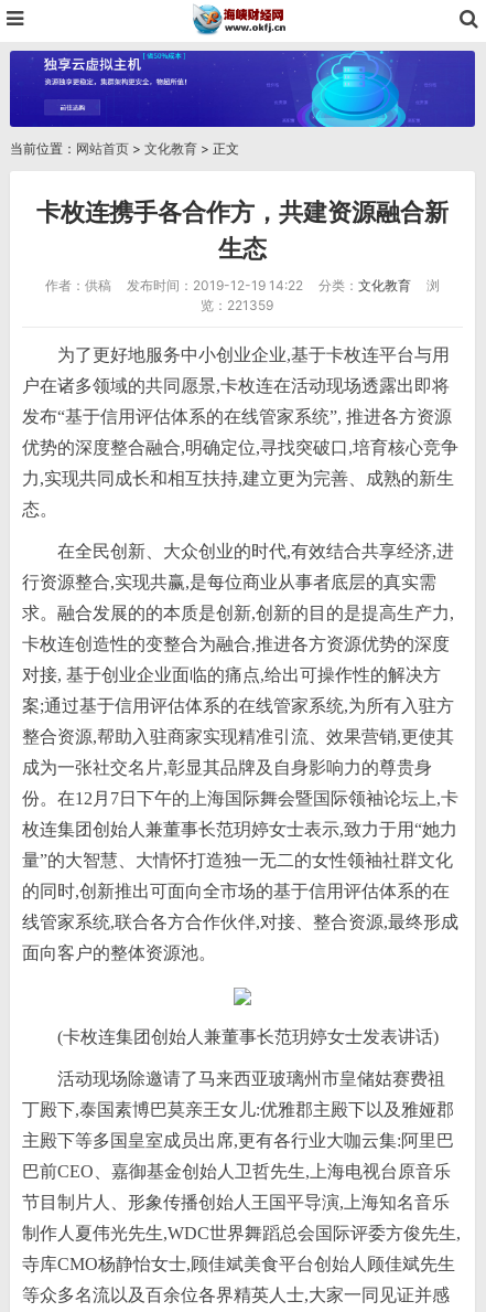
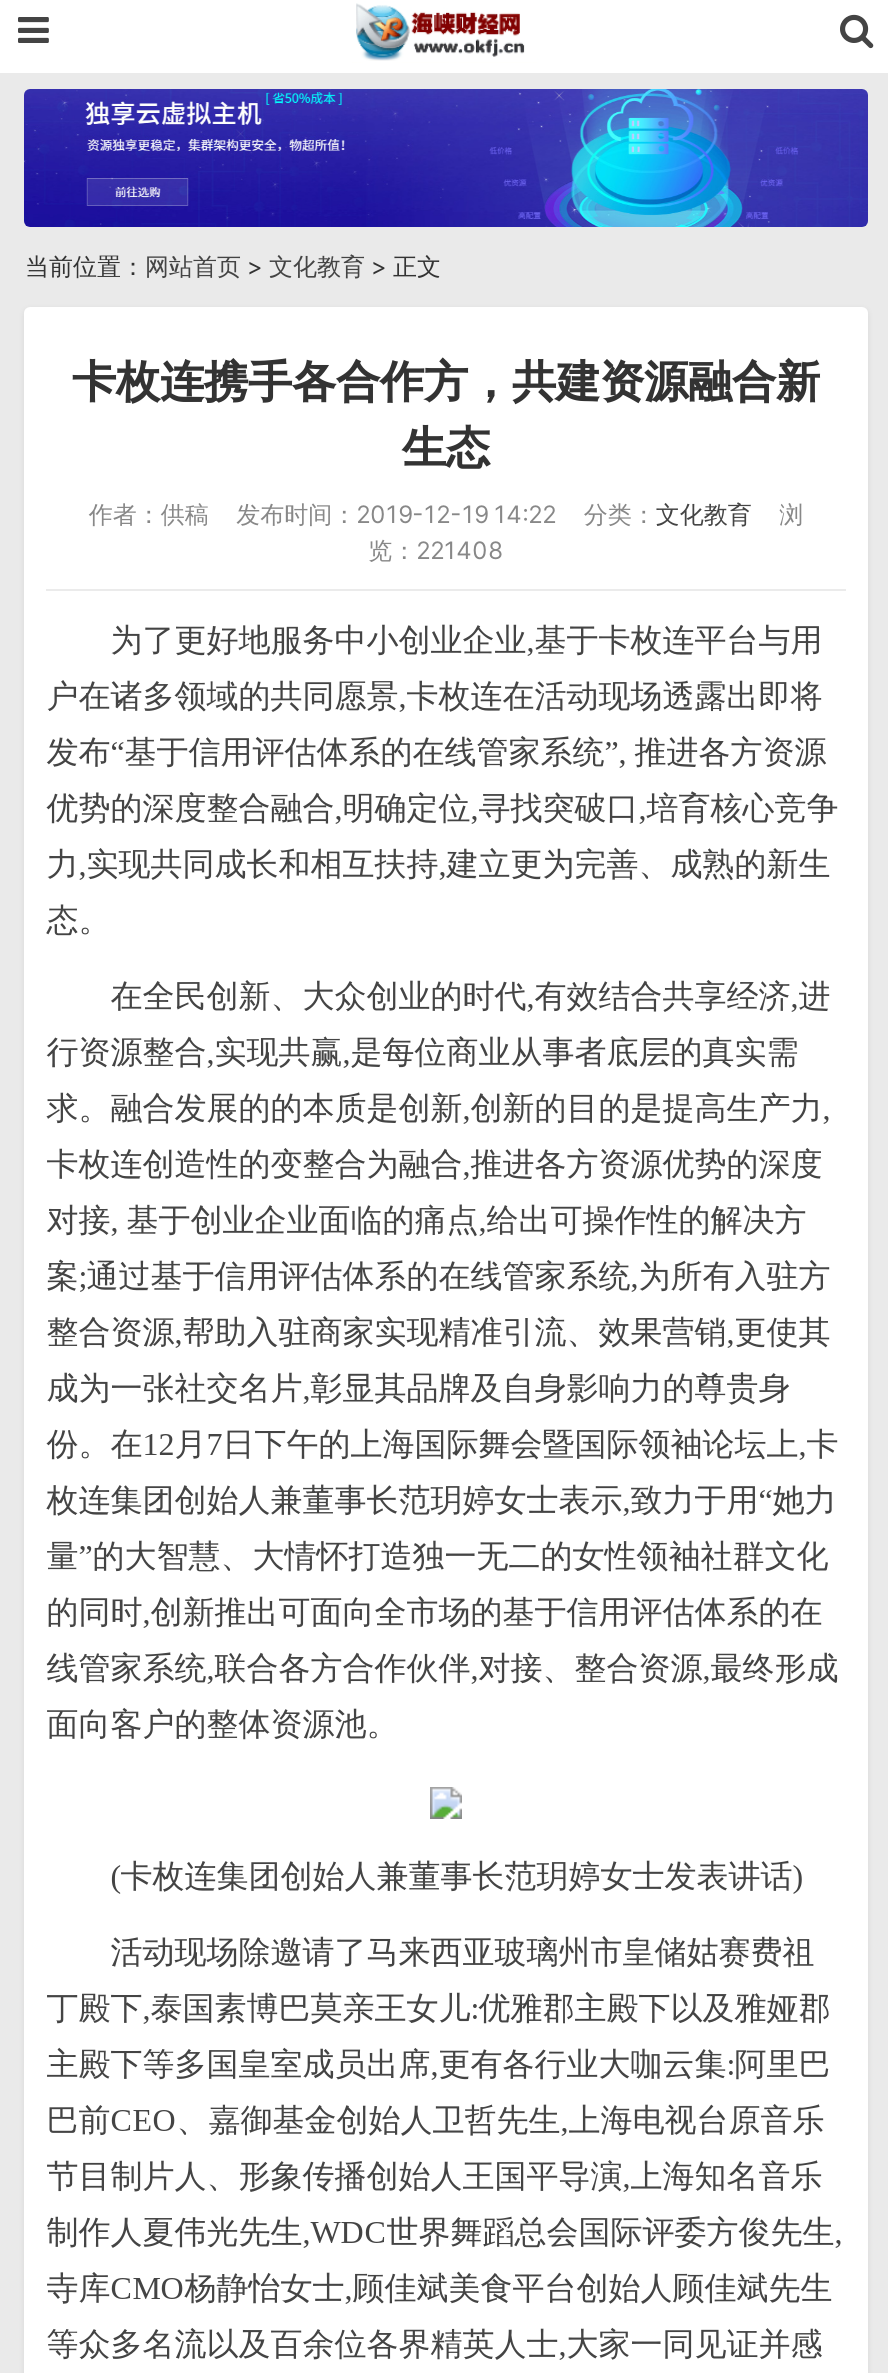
- 览：221359
+ 览：221408
